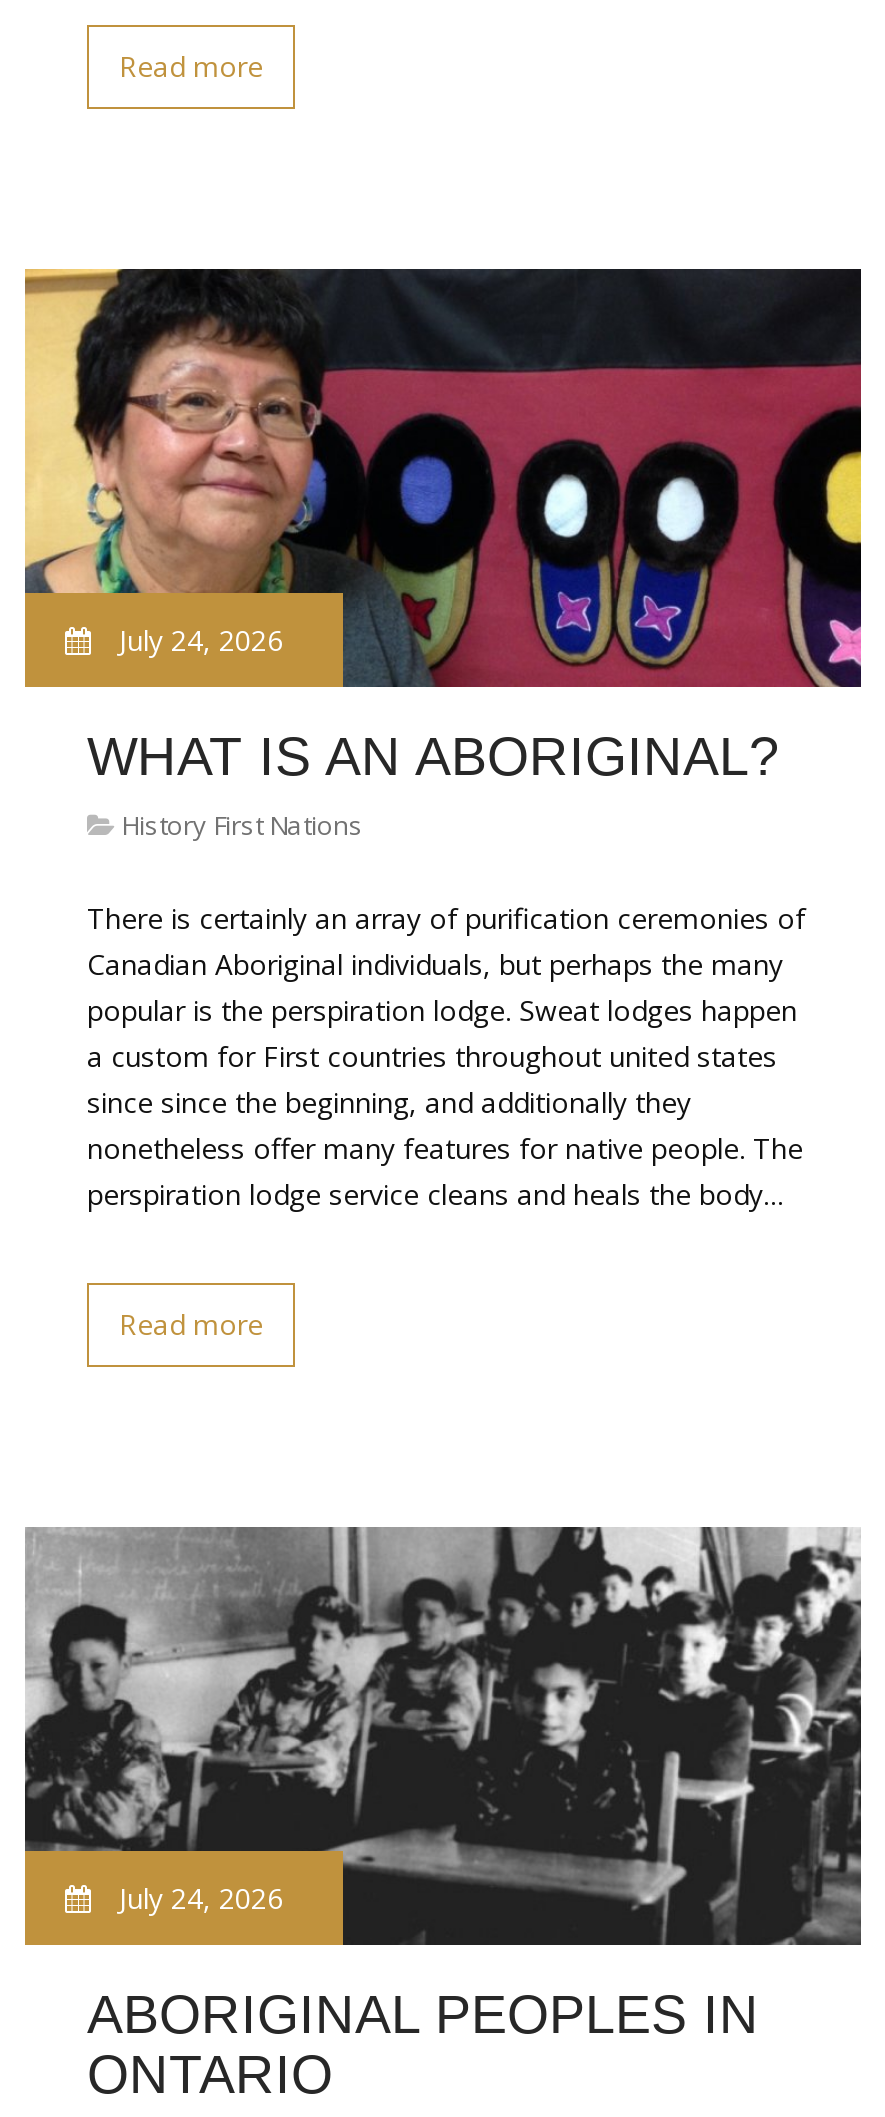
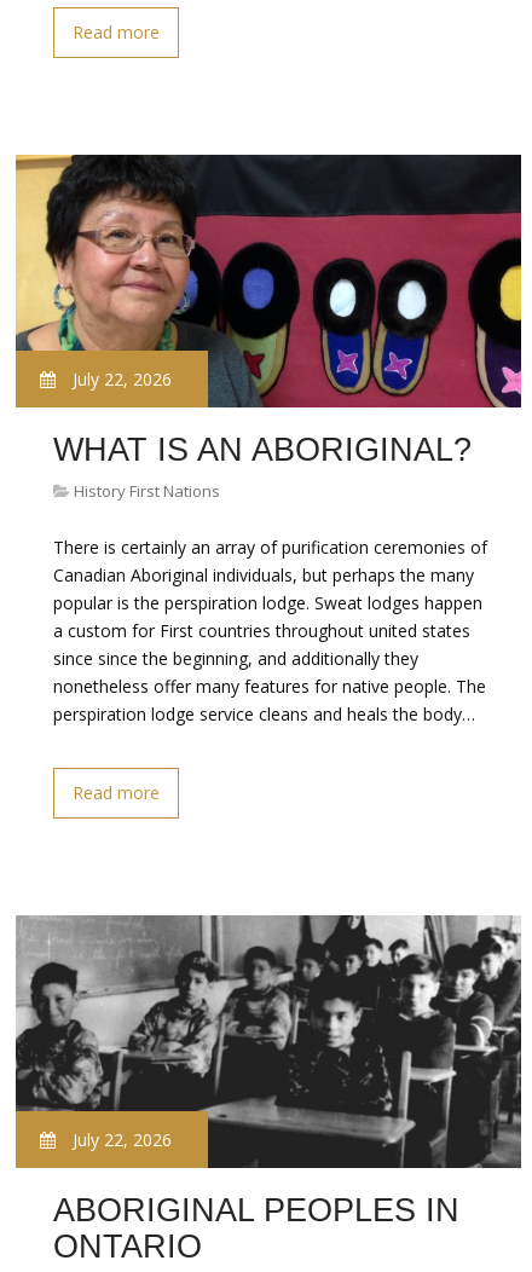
- July 24, 2026
+ July 22, 2026

- July 24, 2026
+ July 22, 2026
